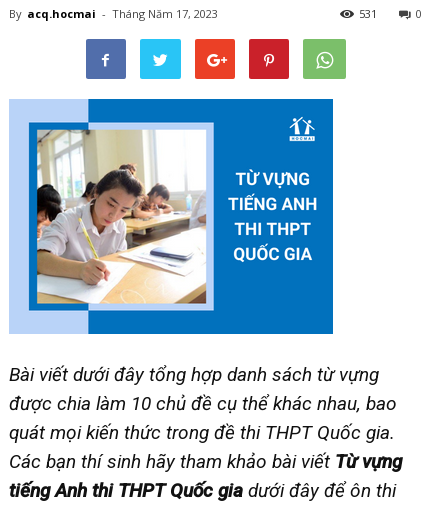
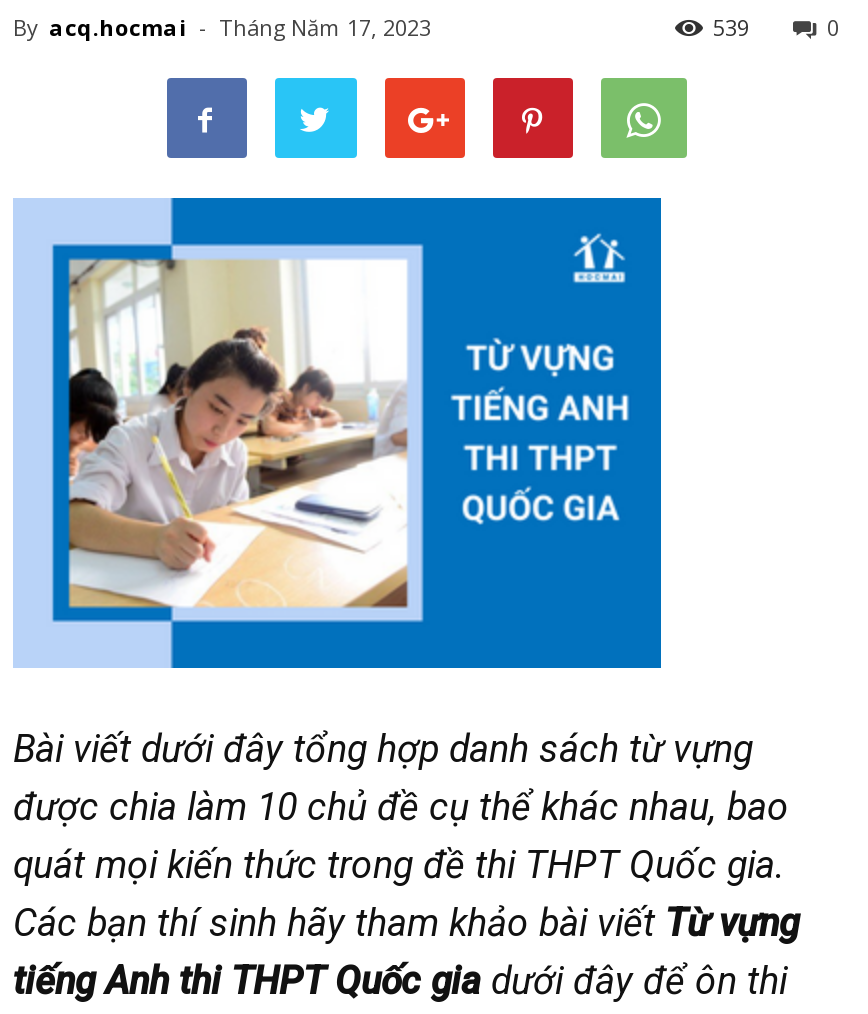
- 531
+ 539
